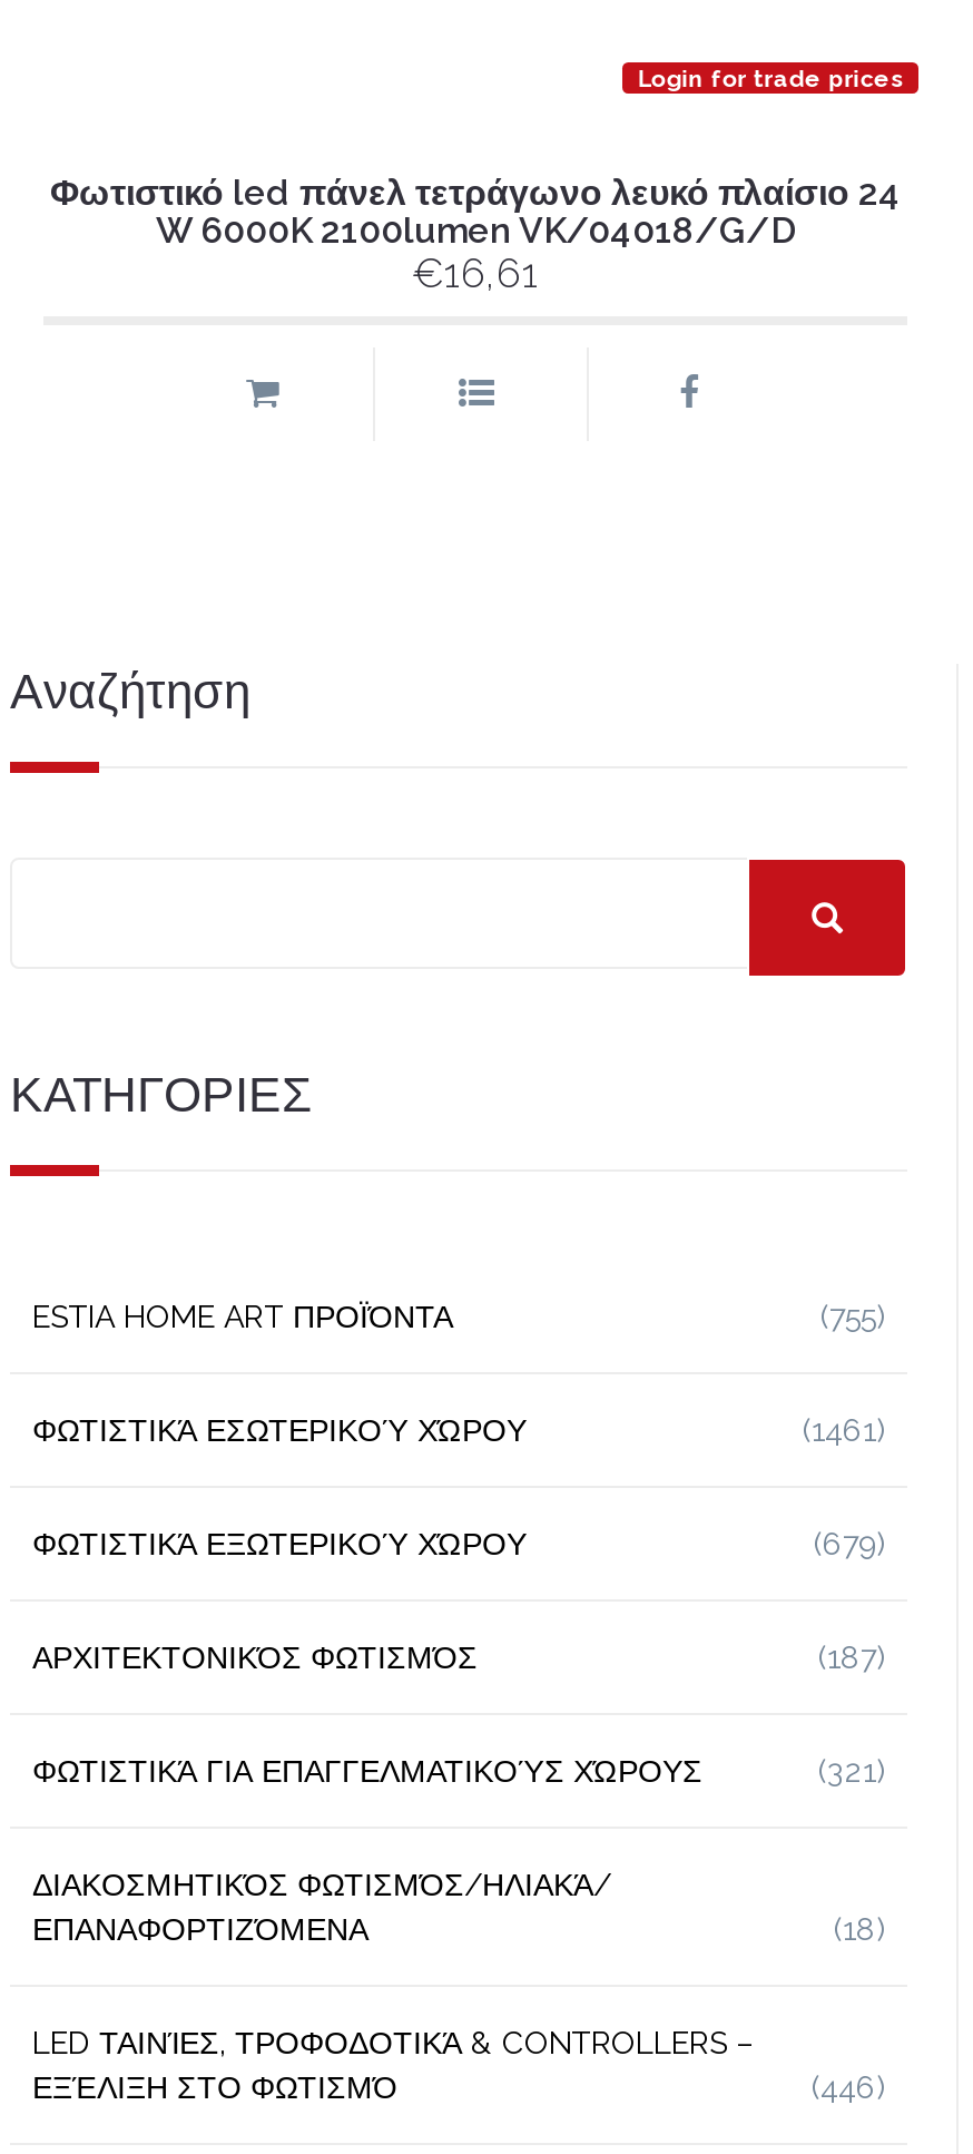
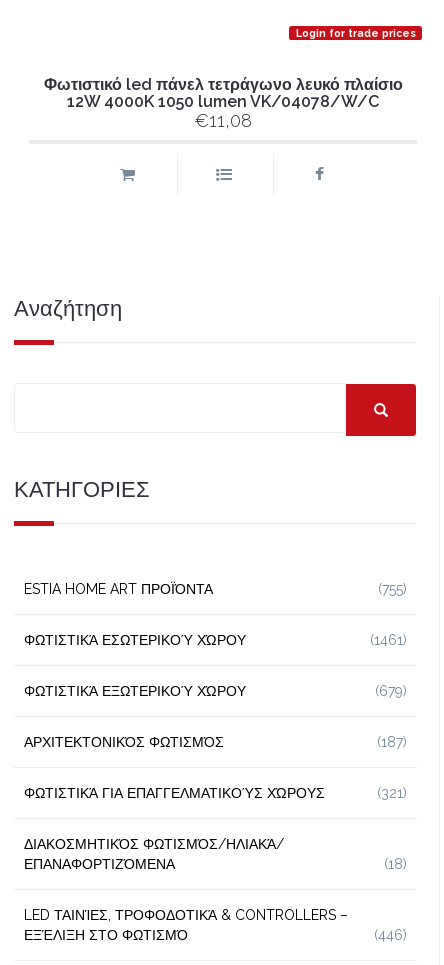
- Φωτιστικό led πάνελ τετράγωνο λευκό πλαίσιο 24
- W 6000K 2100lumen VK/04018/G/D
- €16,61
+ Φωτιστικό led πάνελ τετράγωνο λευκό πλαίσιο
+ 12W 4000K 1050 lumen VK/04078/W/C
+ €11,08
